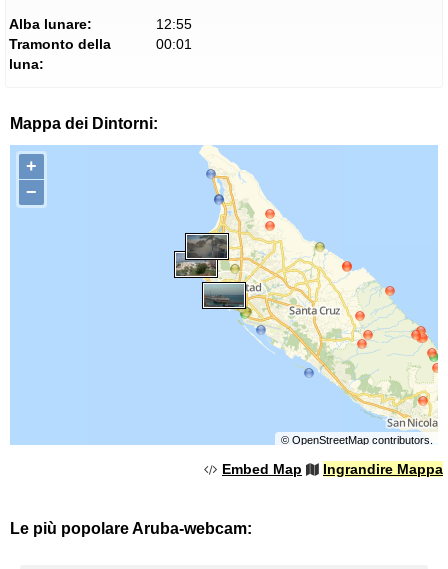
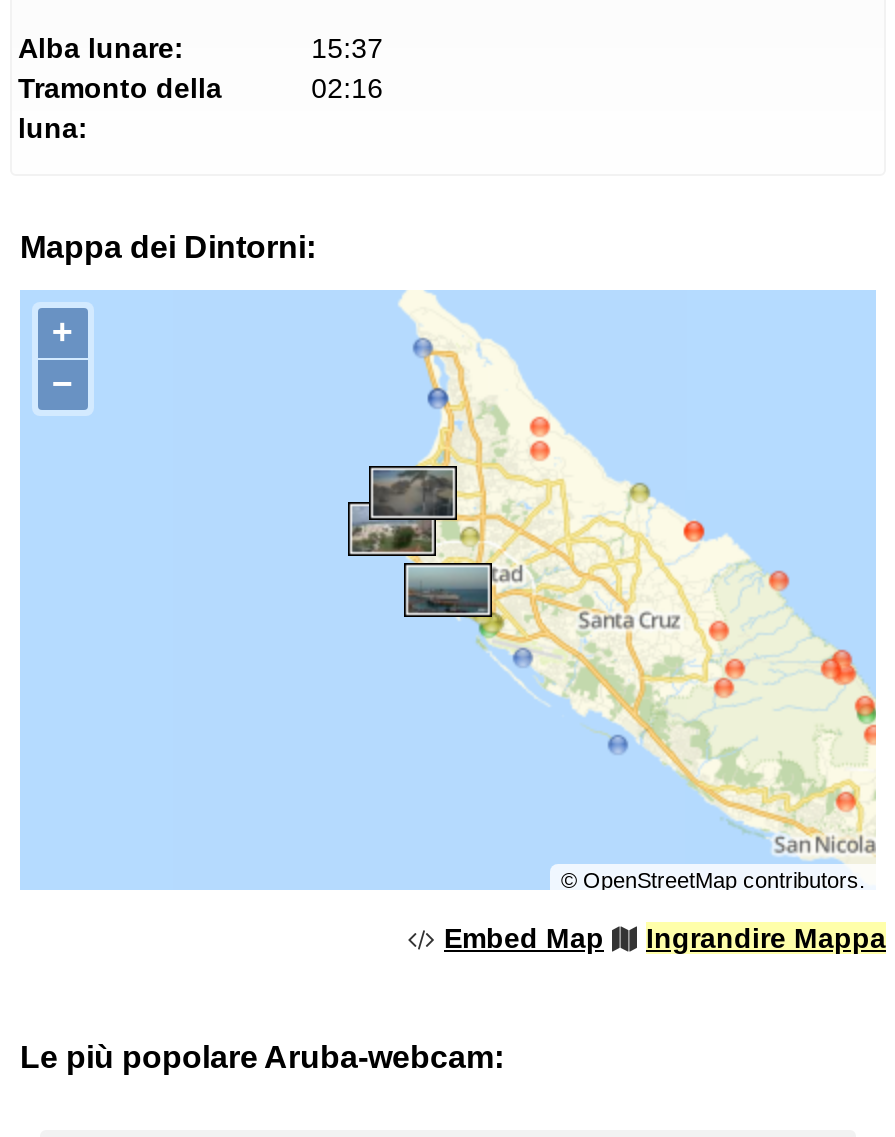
- 12:55
+ 15:37

- 00:01
+ 02:16
